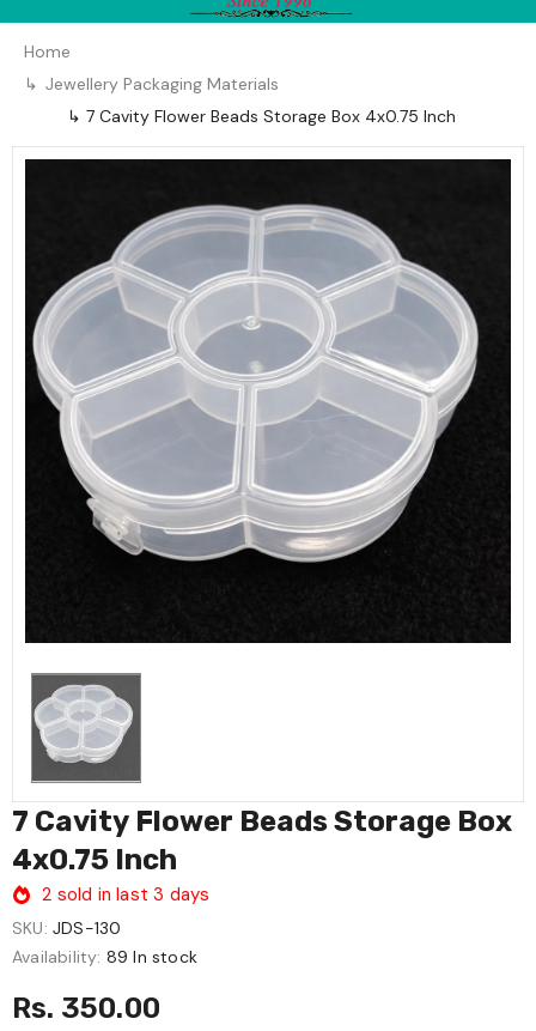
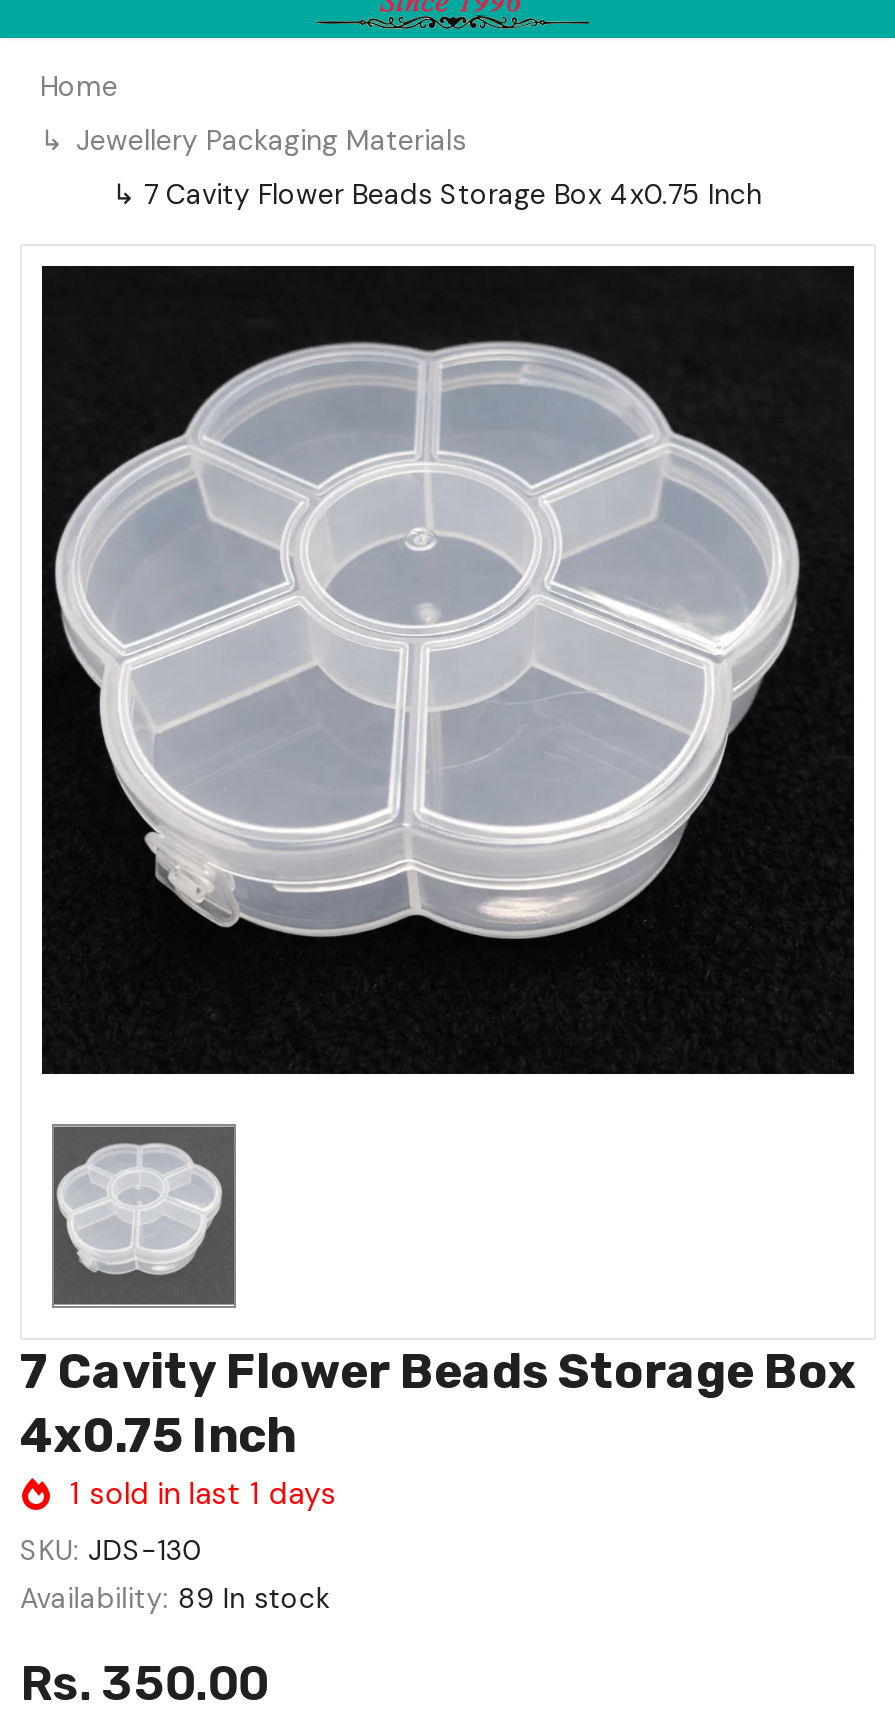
- 2 sold in last 3 days
+ 1 sold in last 1 days
